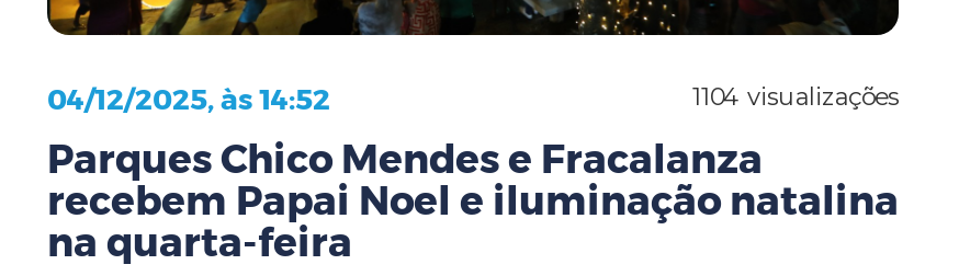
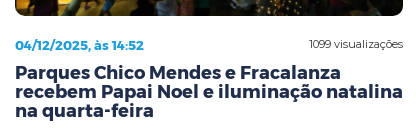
- 1104 visualizações
+ 1099 visualizações
